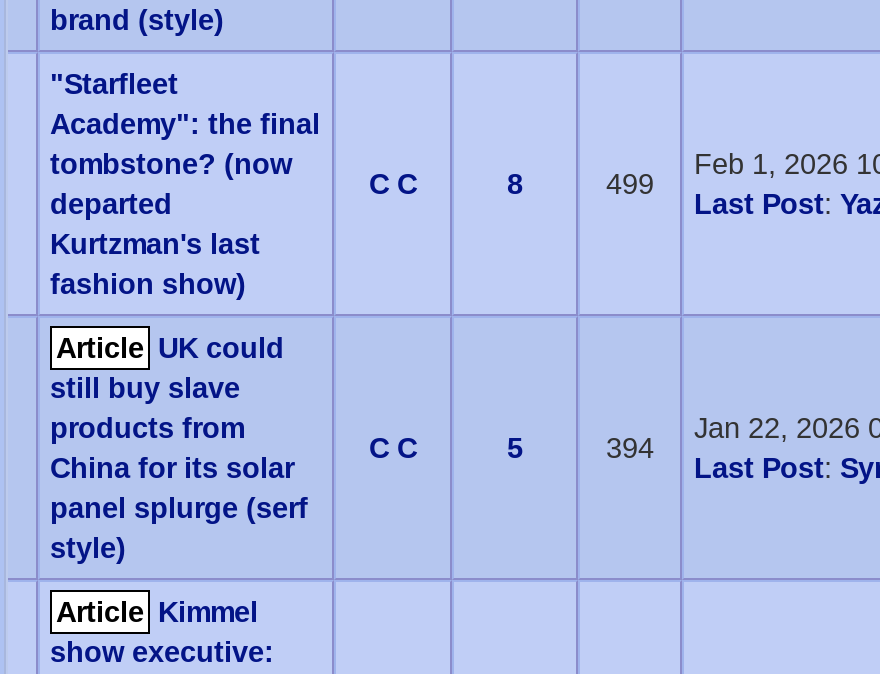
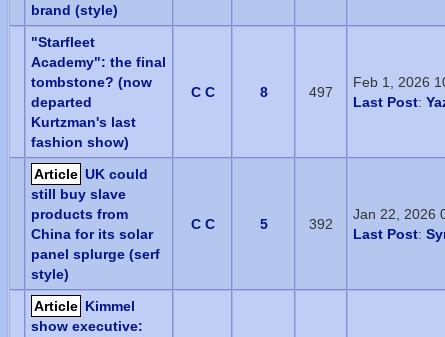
- 499
+ 497

- 394
+ 392
